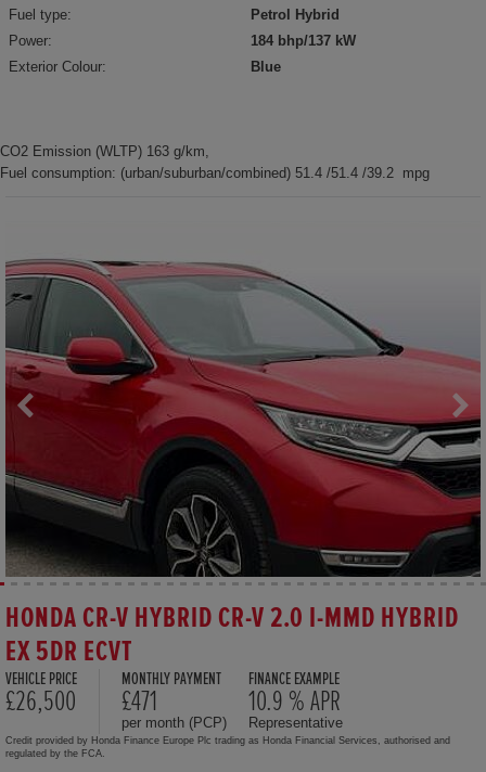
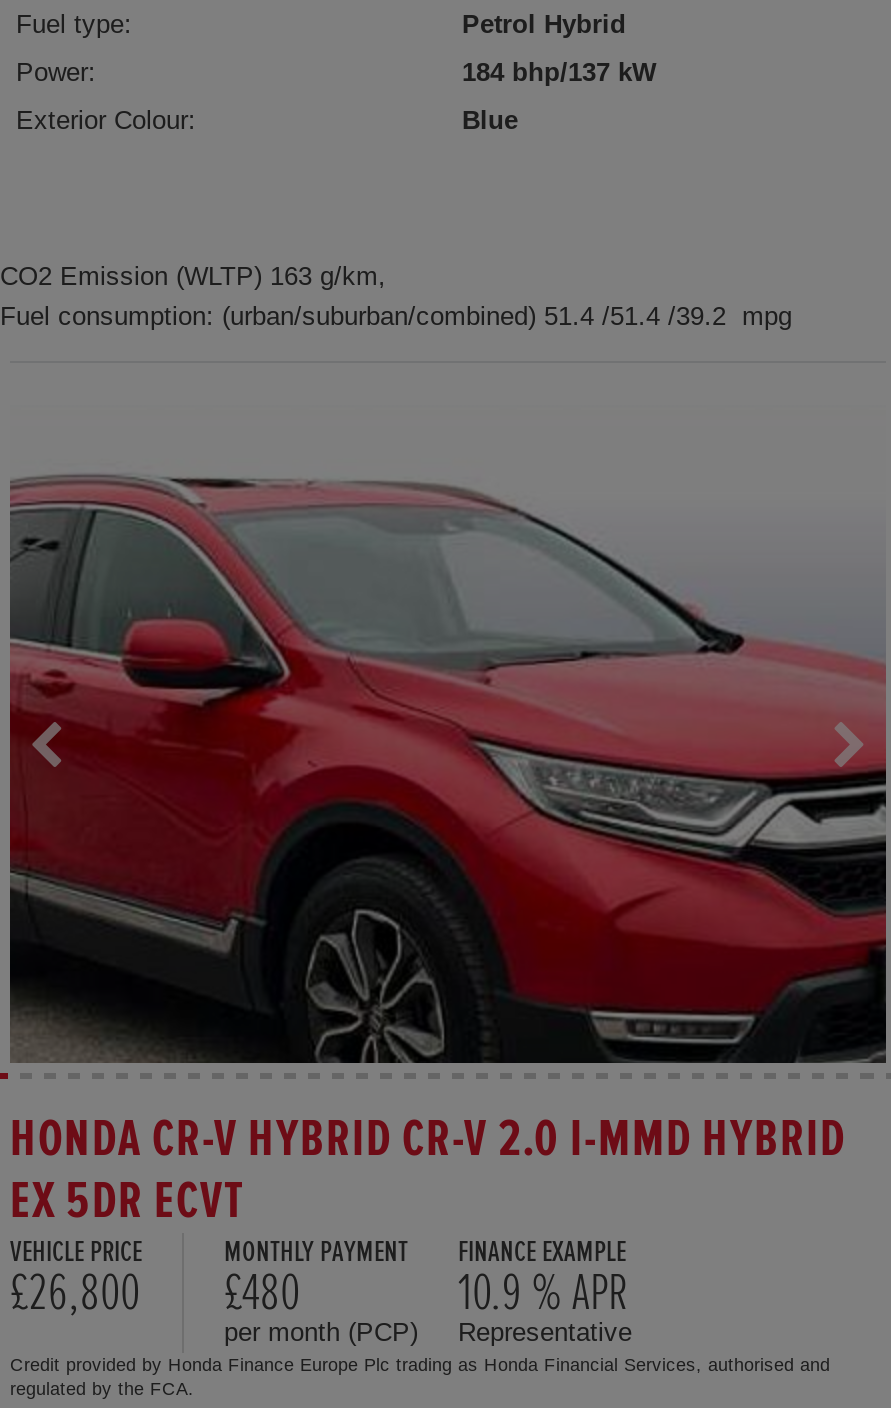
- £26,500
+ £26,800

- £471
+ £480
